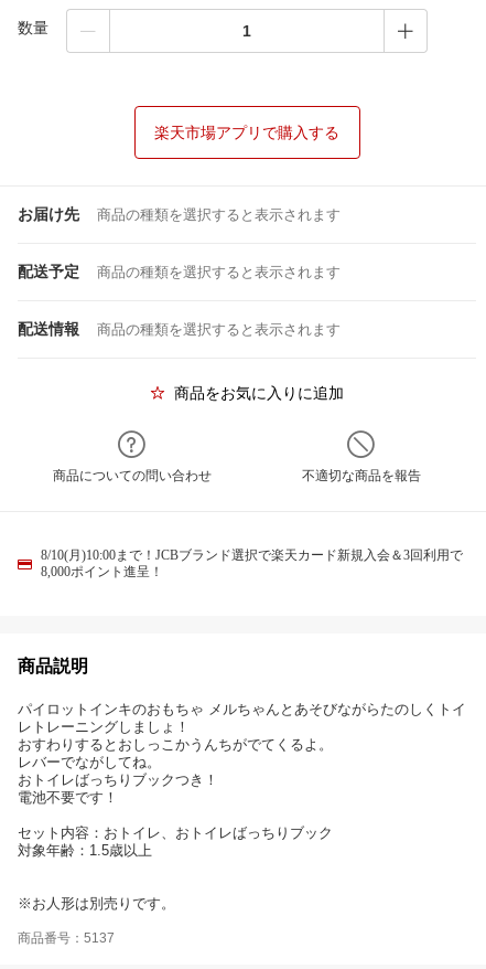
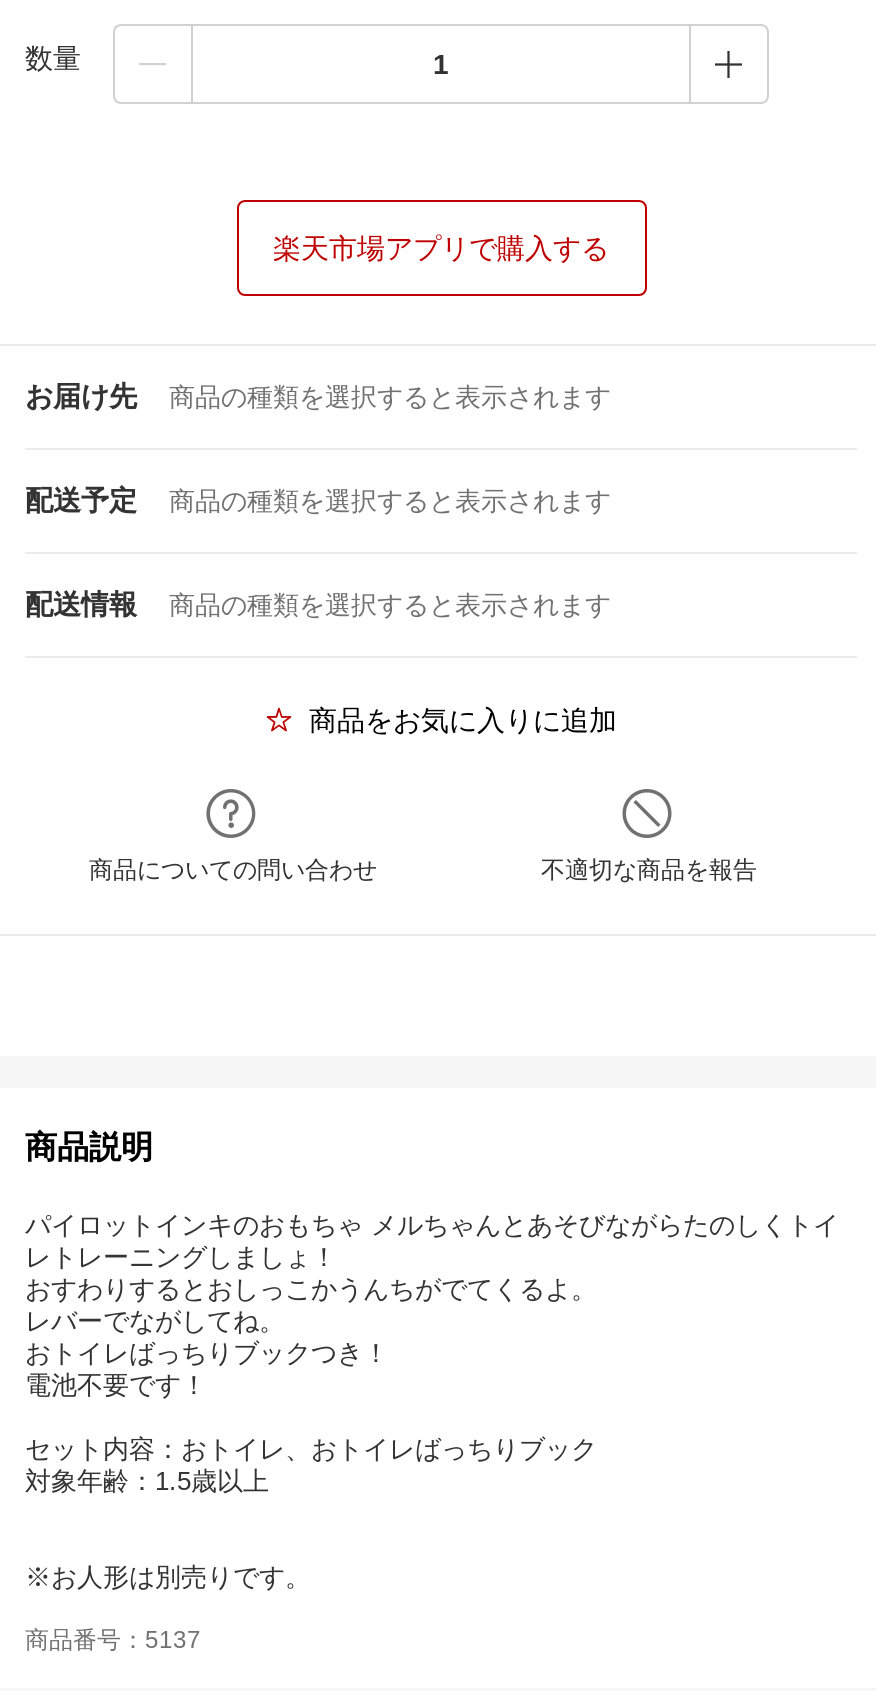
- 8/10(月)10:00まで！JCBブランド選択で楽天カード新規入会＆3回利用で
- 8,000ポイント進呈！
